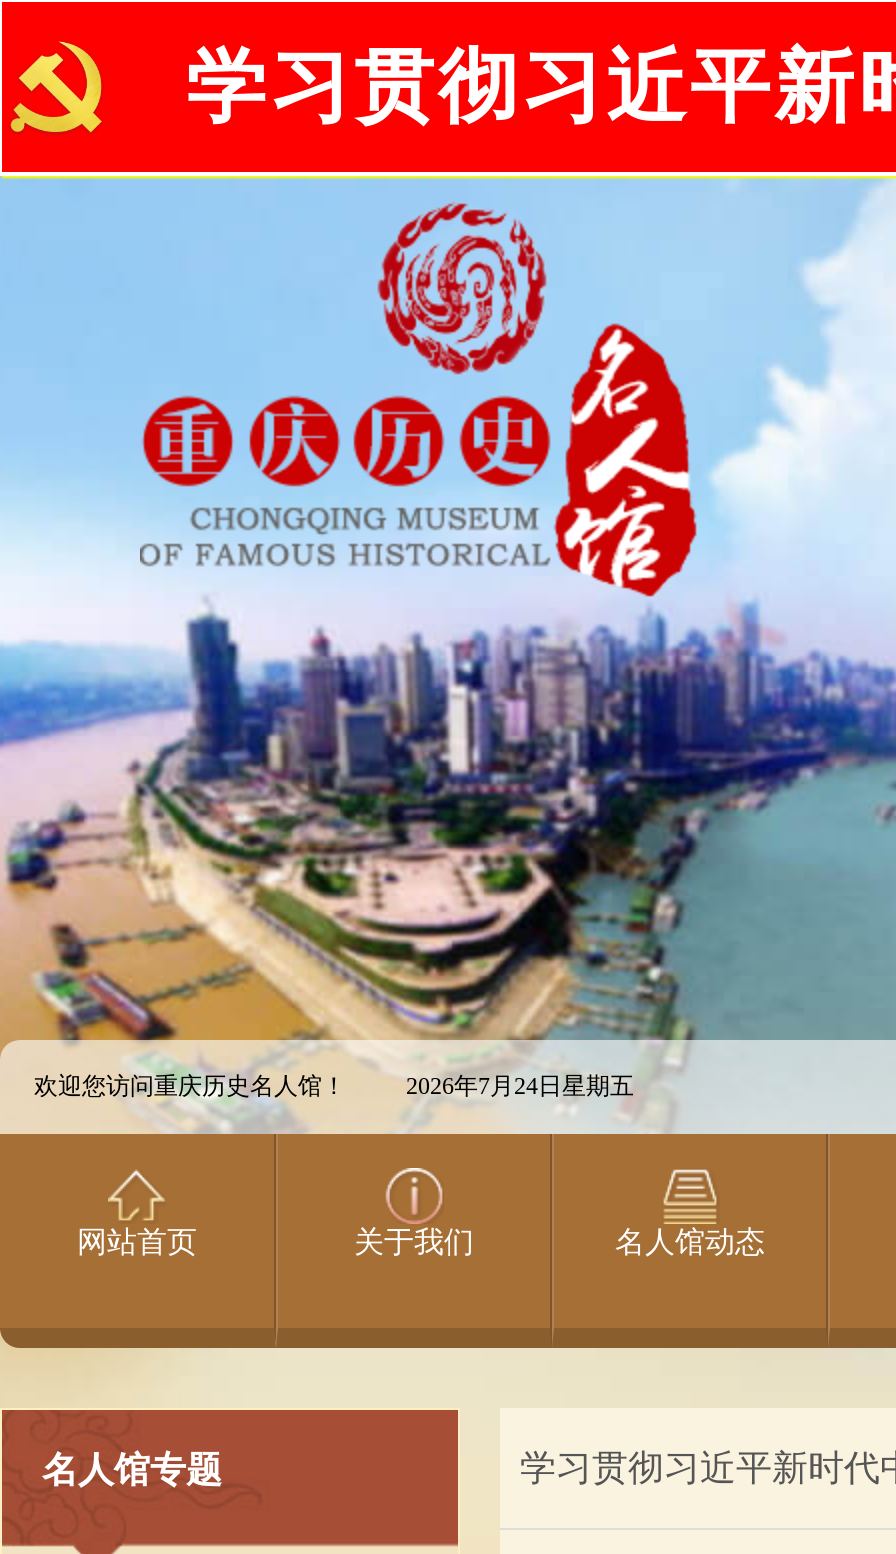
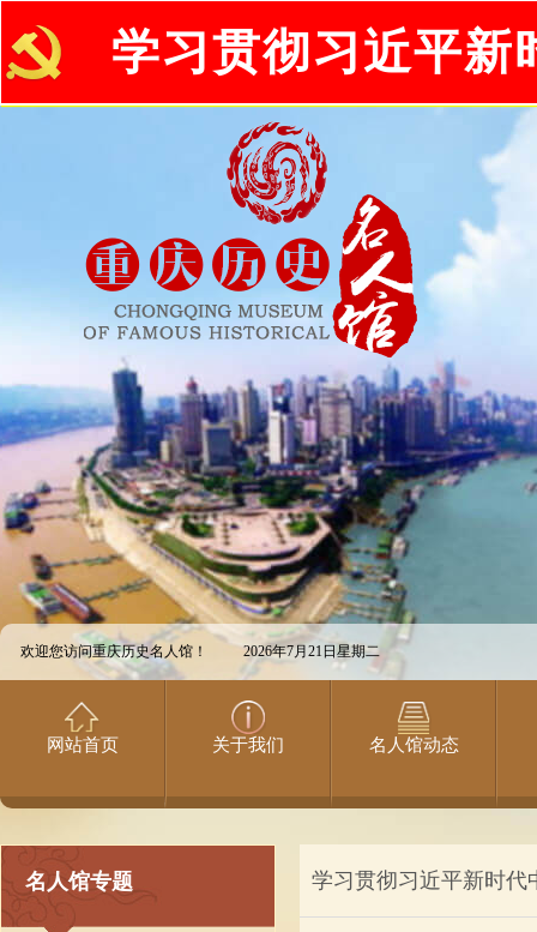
- 2026年7月24日星期五
+ 2026年7月21日星期二
